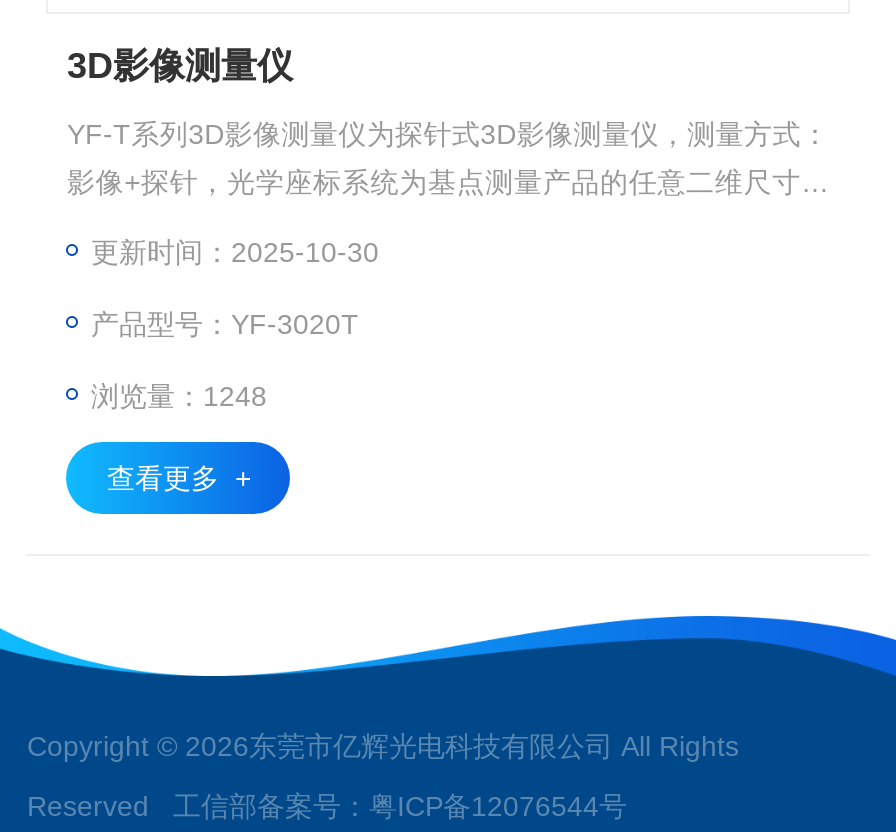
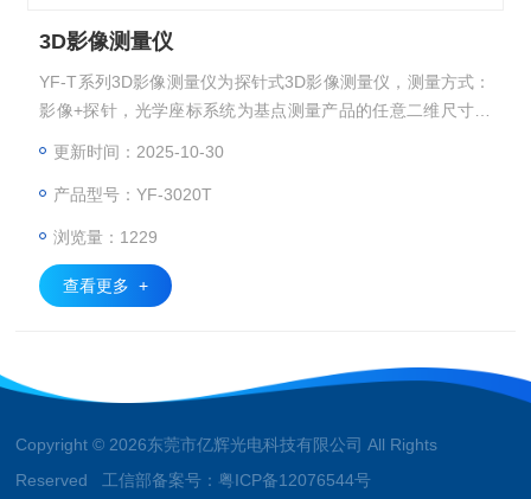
- 浏览量：1248
+ 浏览量：1229
